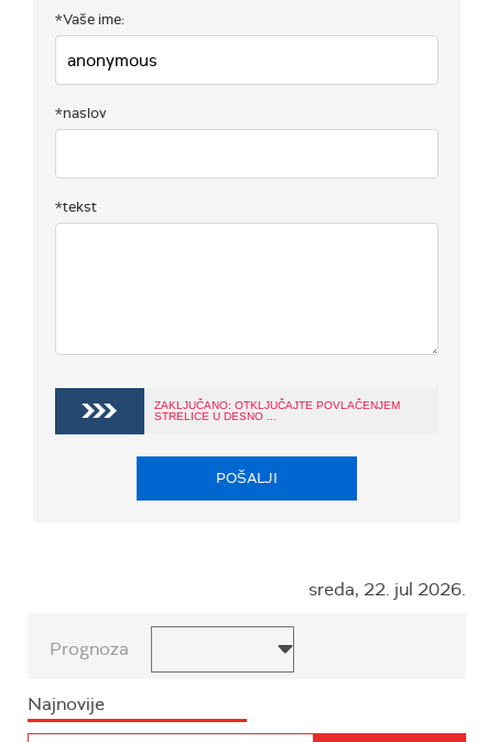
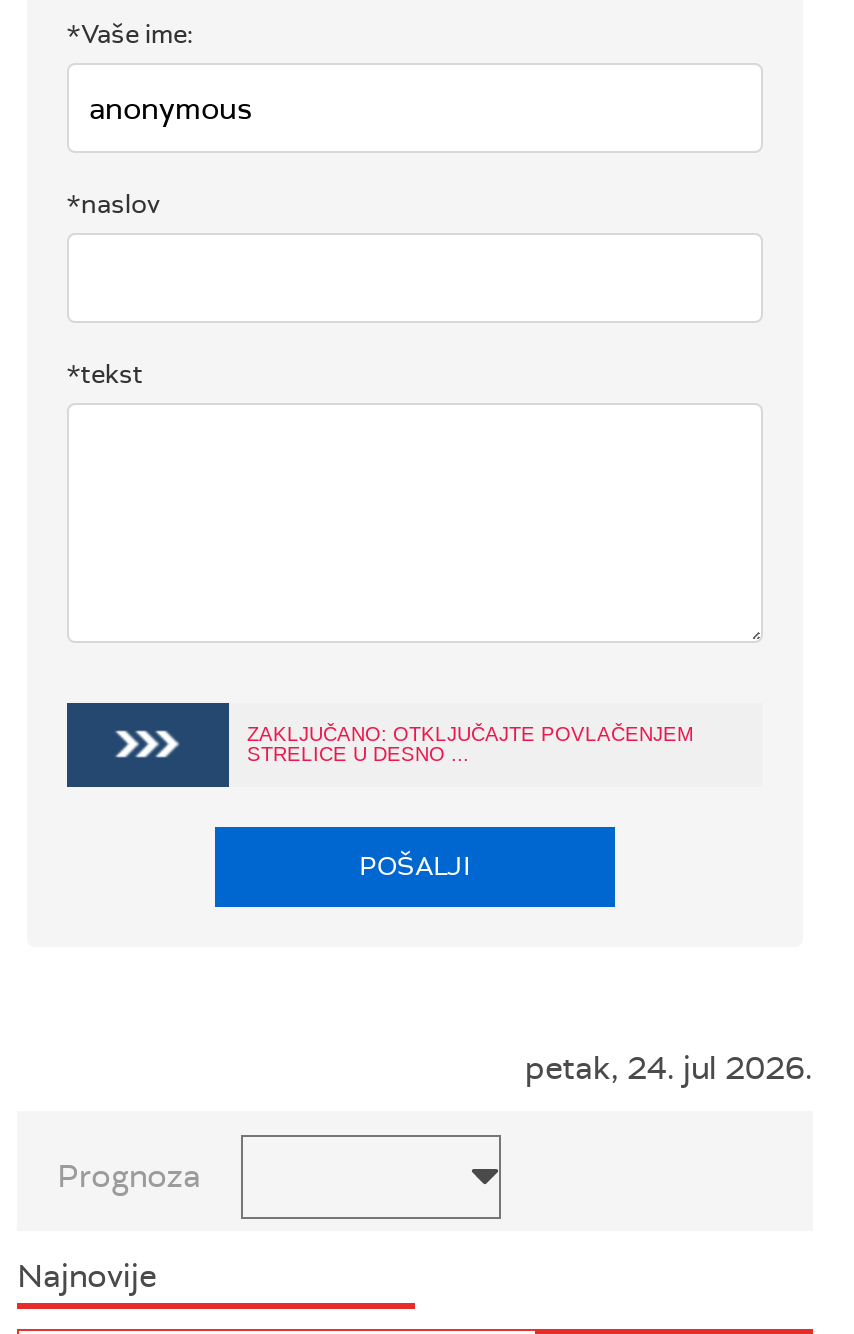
- sreda, 22. jul 2026.
+ petak, 24. jul 2026.
